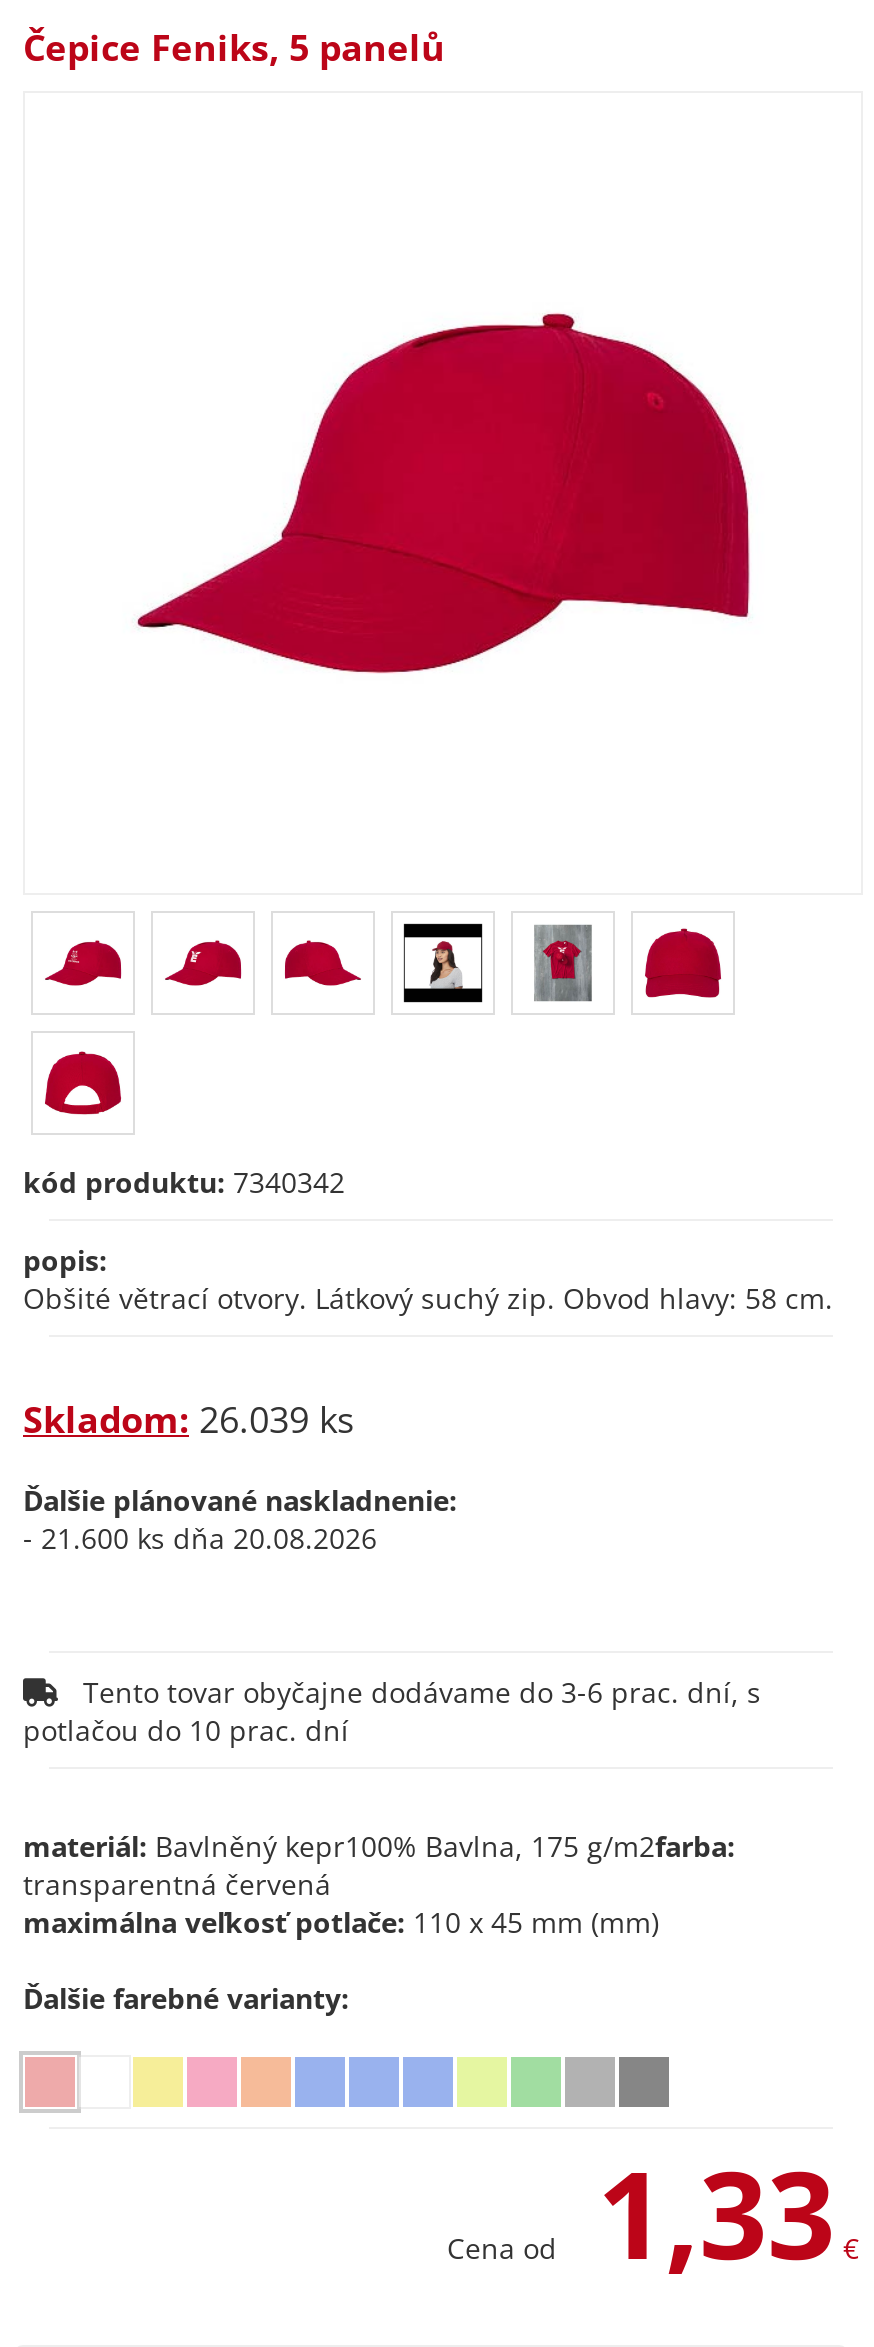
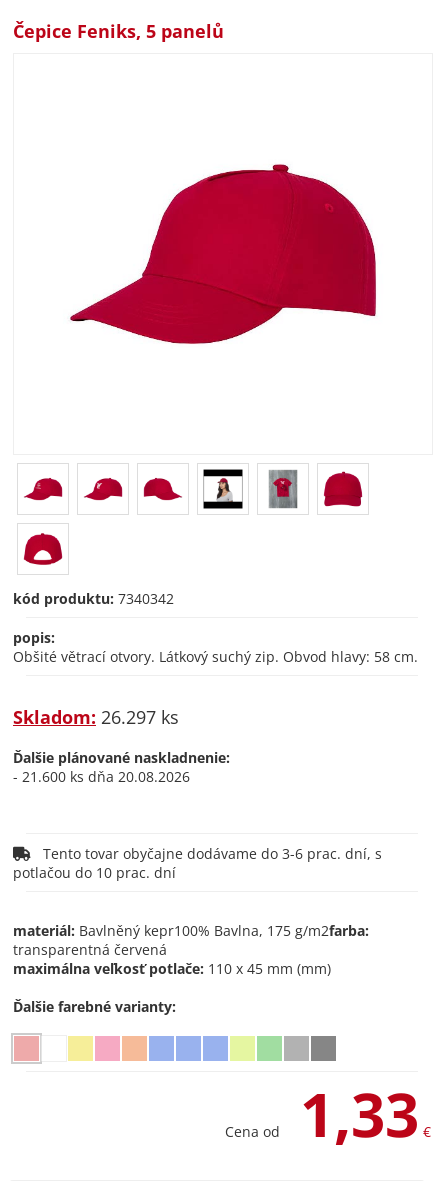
- Skladom: 26.039 ks
+ Skladom: 26.297 ks
